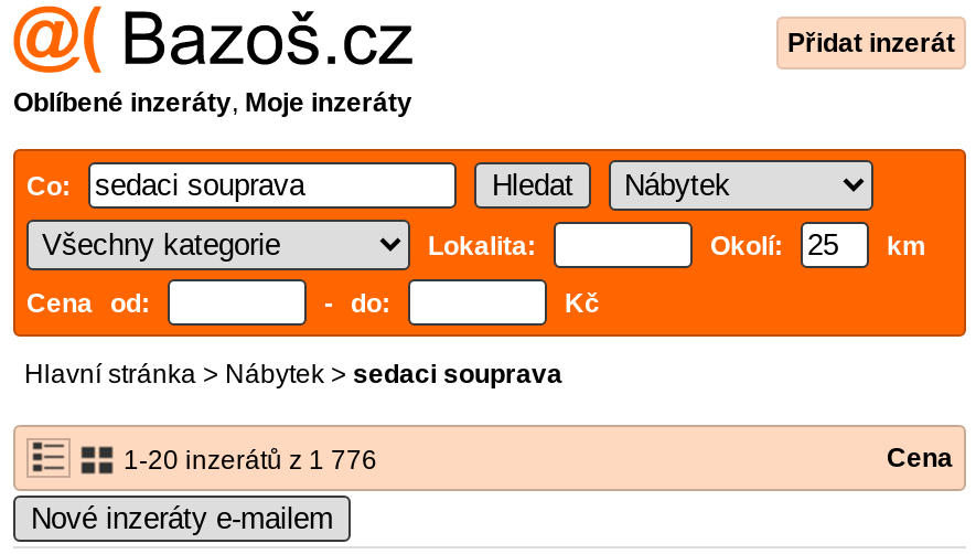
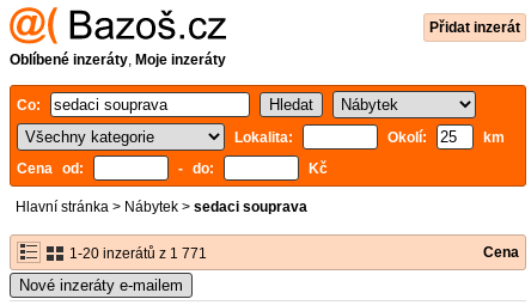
- 1-20 inzerátů z 1 776
+ 1-20 inzerátů z 1 771
